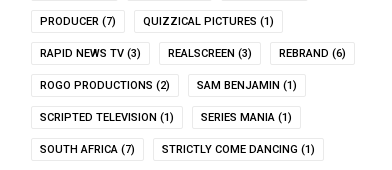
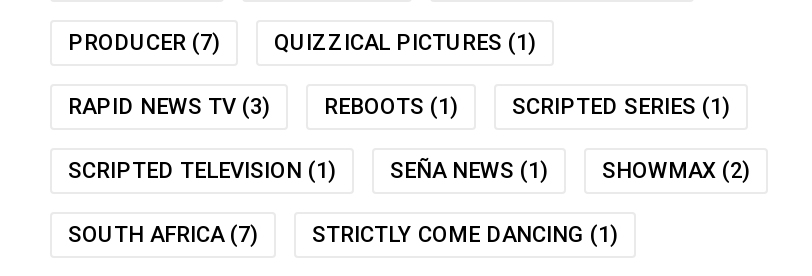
- REALSCREEN (3)
- REBRAND (6)
- ROGO PRODUCTIONS (2)
- SAM BENJAMIN (1)
+ REBOOTS (1)
+ SCRIPTED SERIES (1)

- SERIES MANIA (1)
+ SEÑA NEWS (1)
+ SHOWMAX (2)
